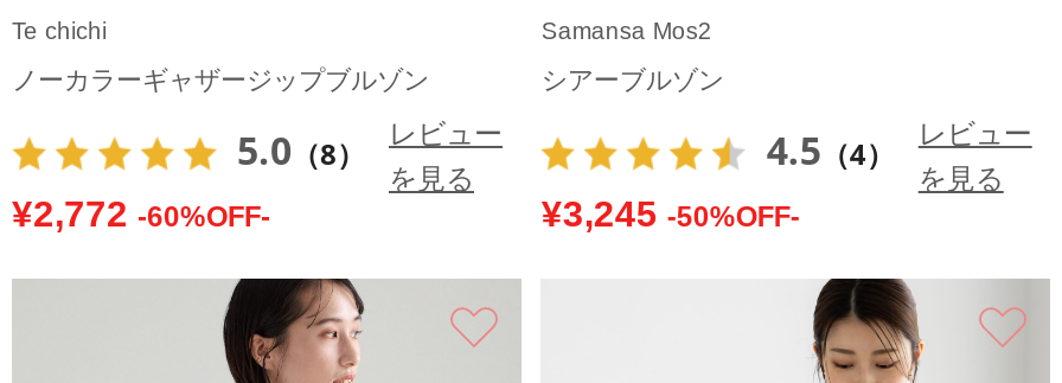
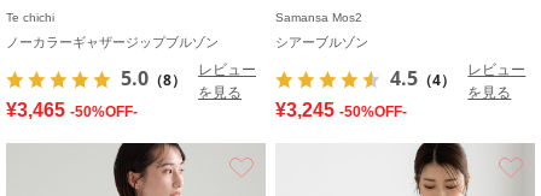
- ¥2,772 -60%OFF-
+ ¥3,465 -50%OFF-
